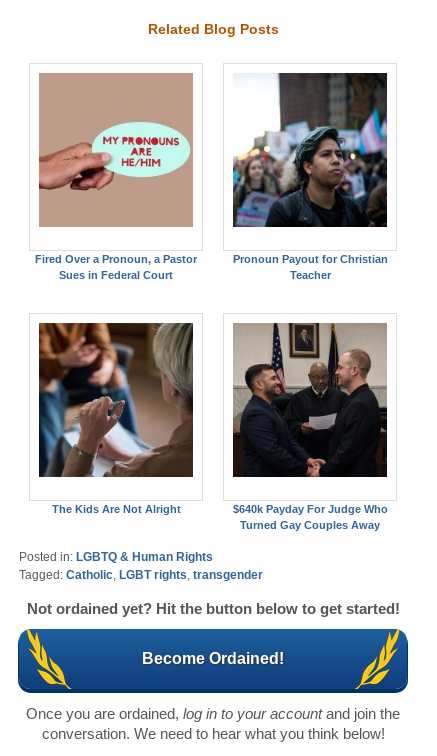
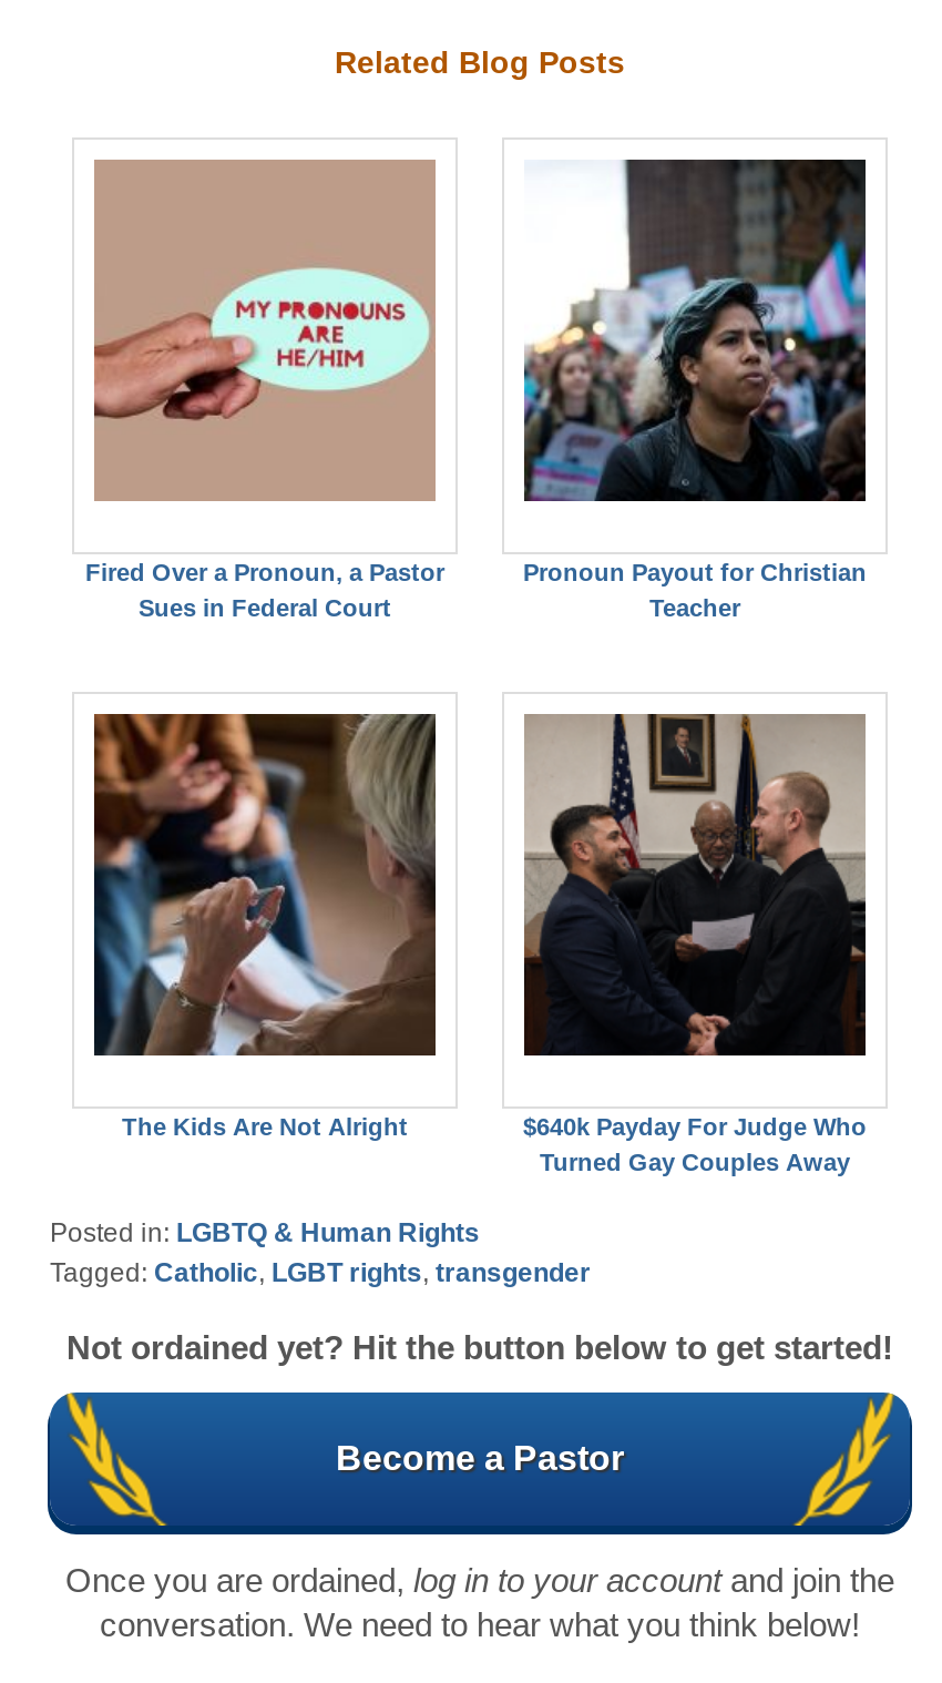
- Become Ordained!
+ Become a Pastor
